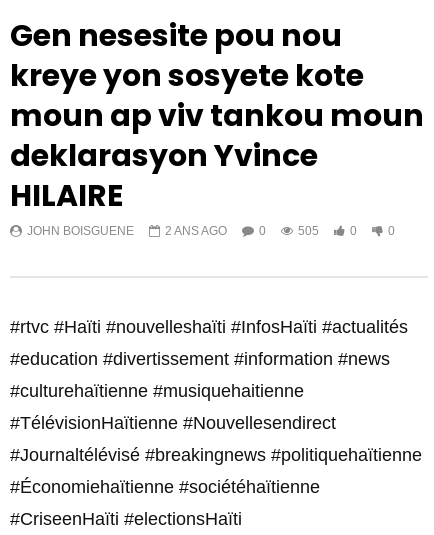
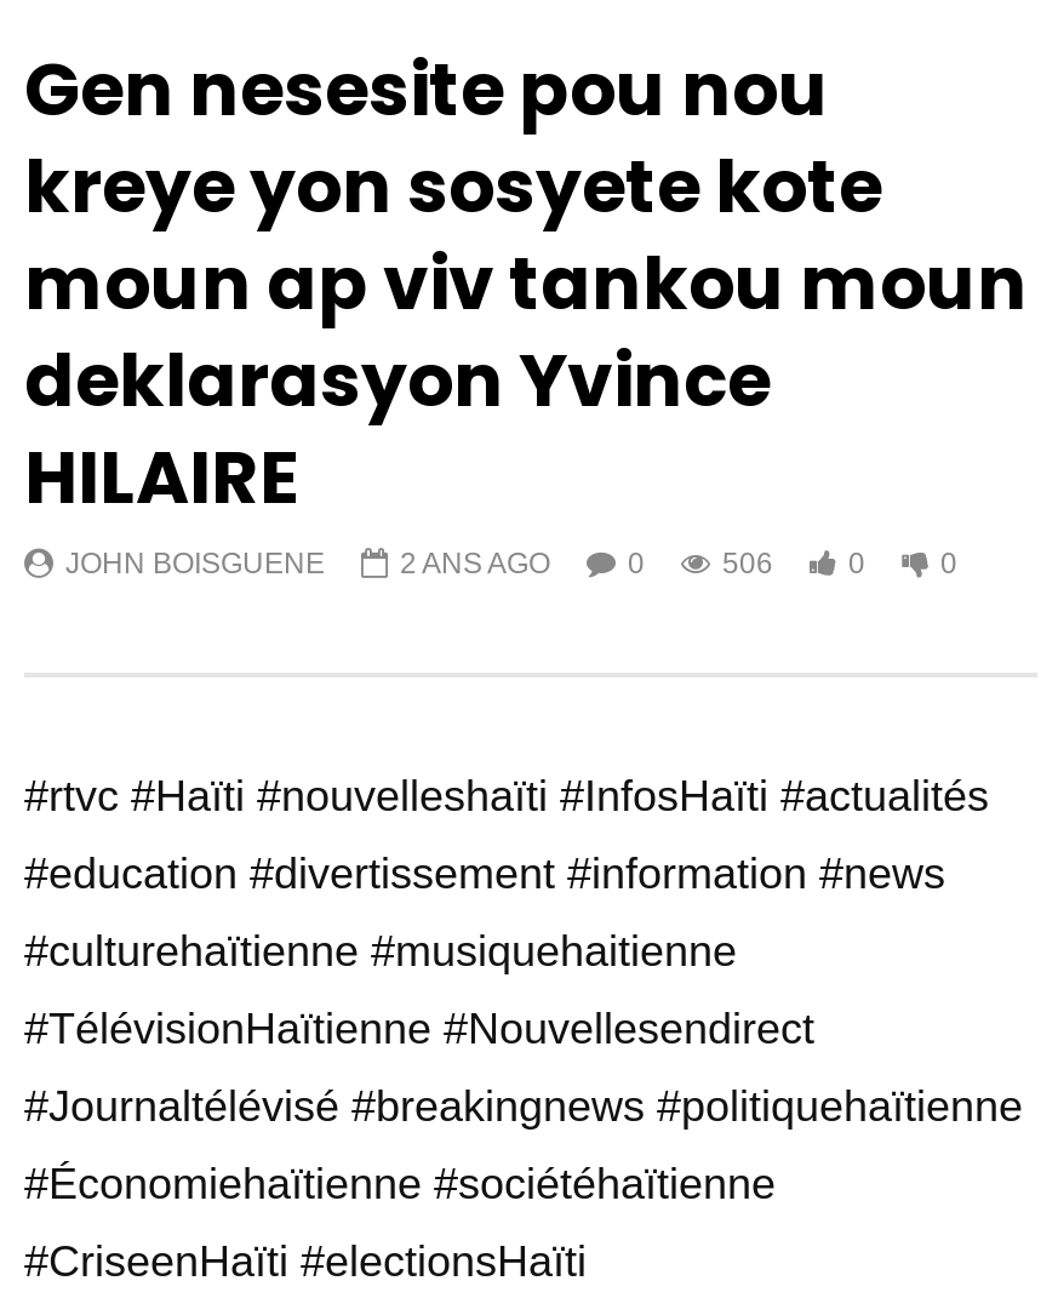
- 505
+ 506
